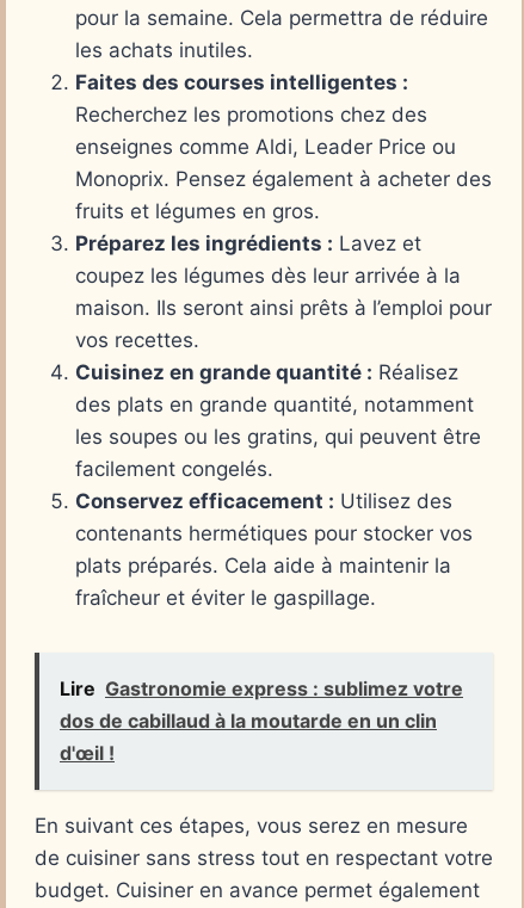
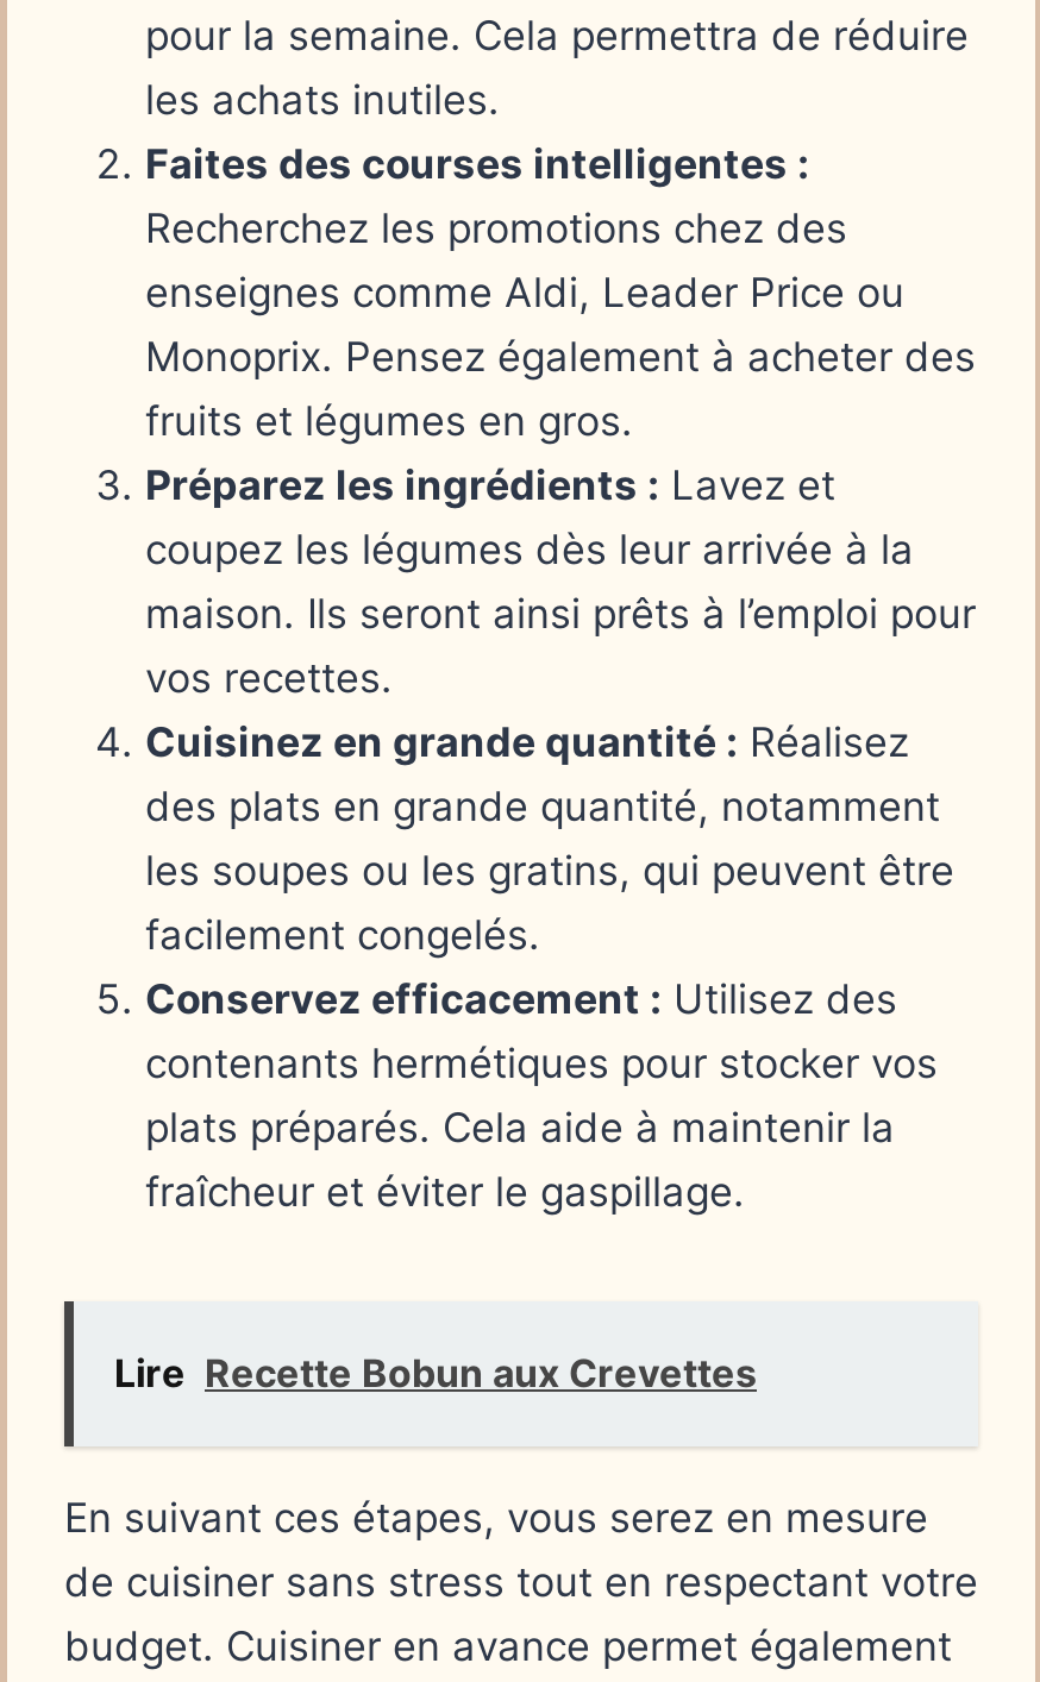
- Lire Gastronomie express : sublimez votre
- dos de cabillaud à la moutarde en un clin
- d'œil !
+ Lire Recette Bobun aux Crevettes
